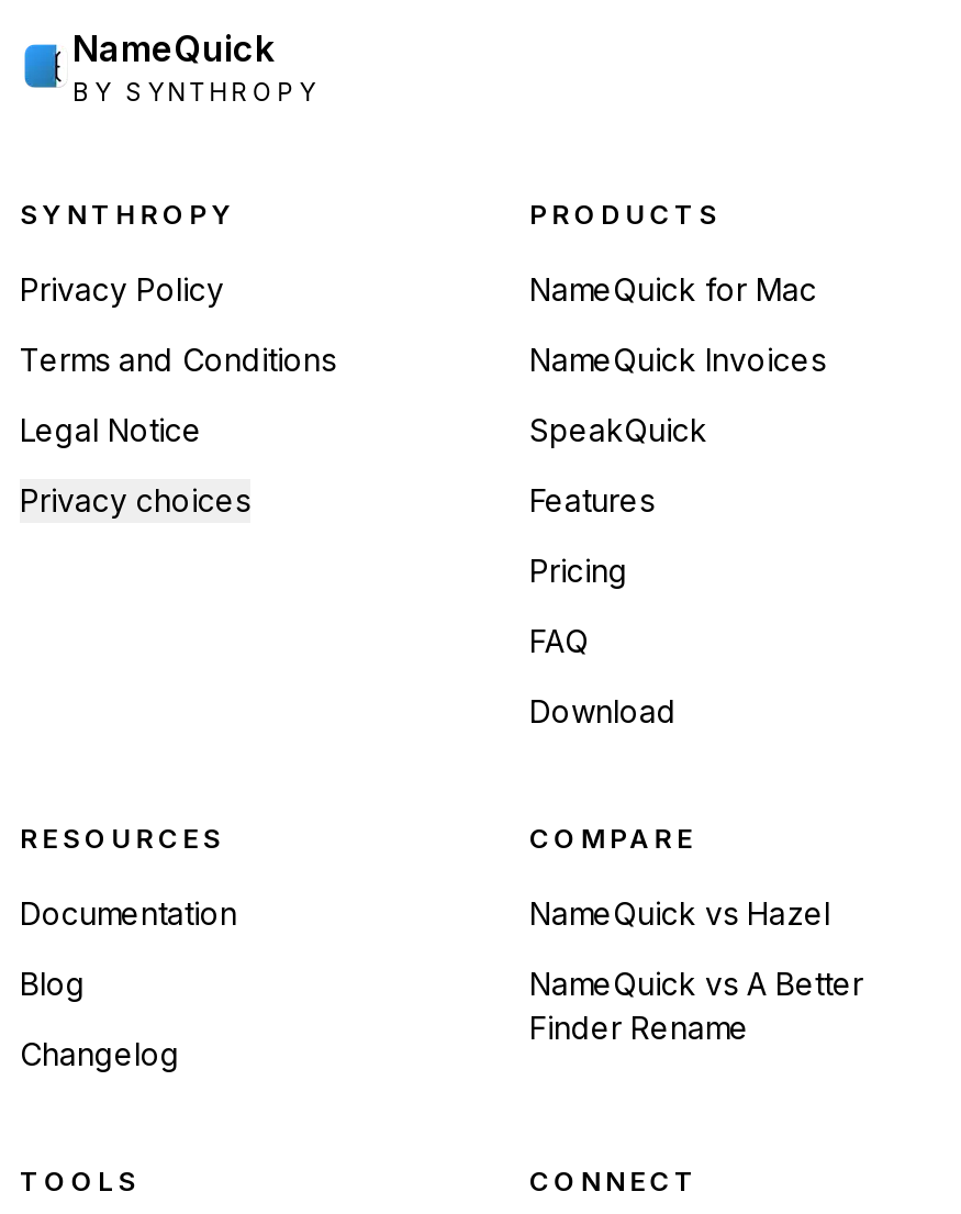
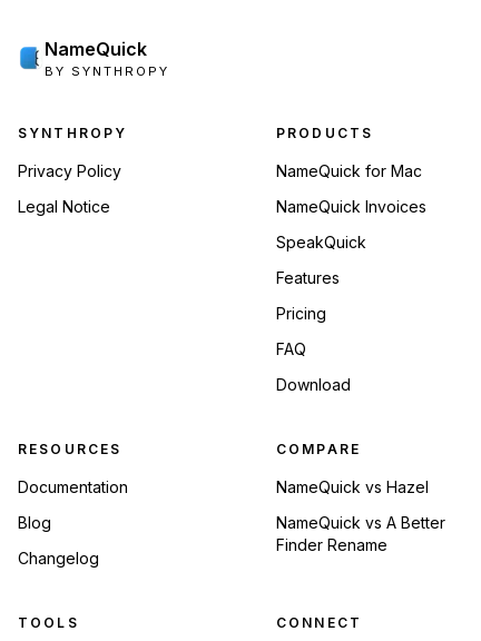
- Terms and Conditions

moved up: Legal Notice

- Privacy choices
